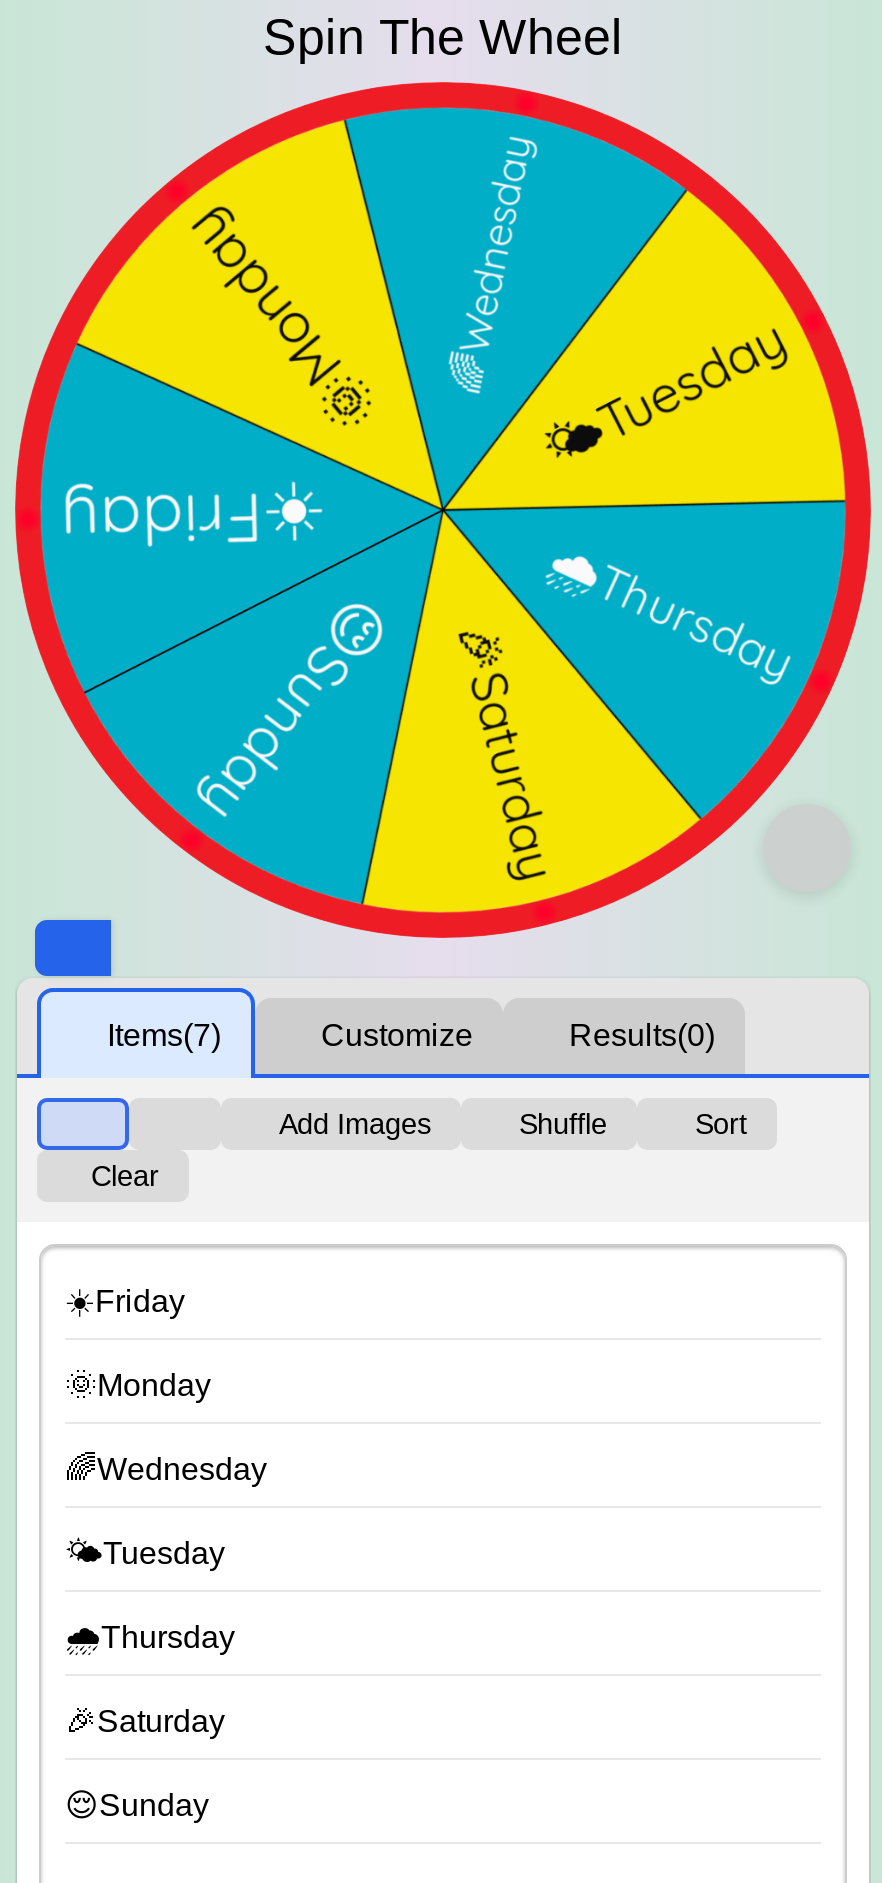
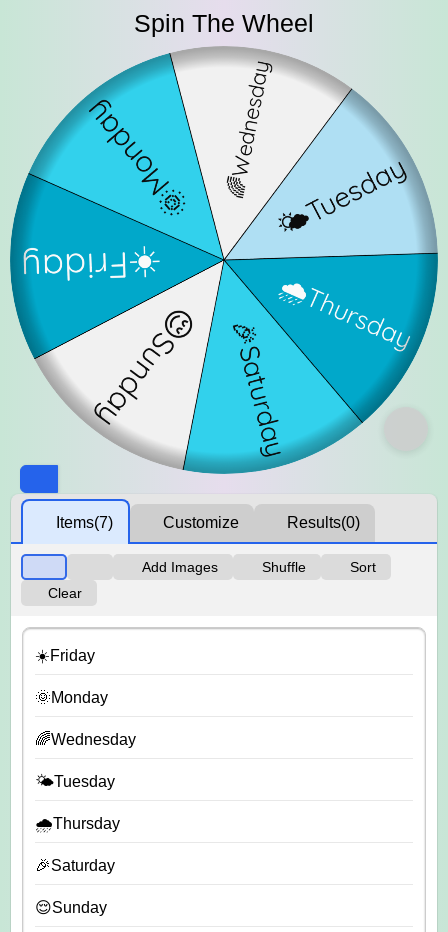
- [image]
+ [image]
